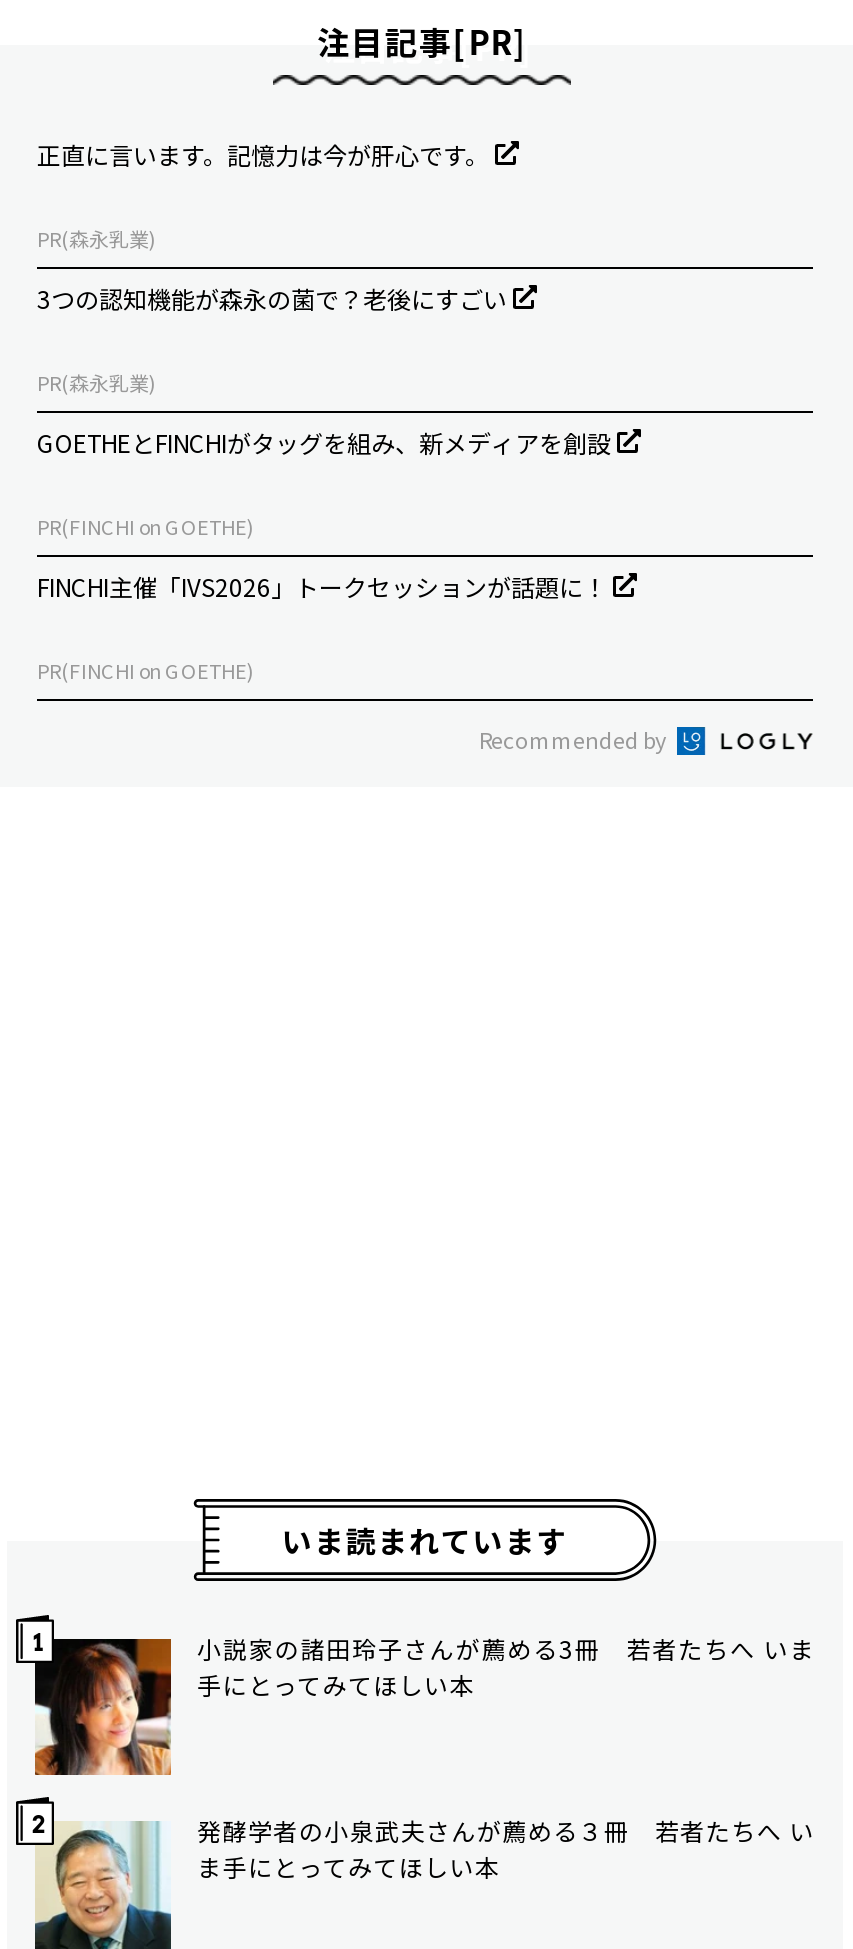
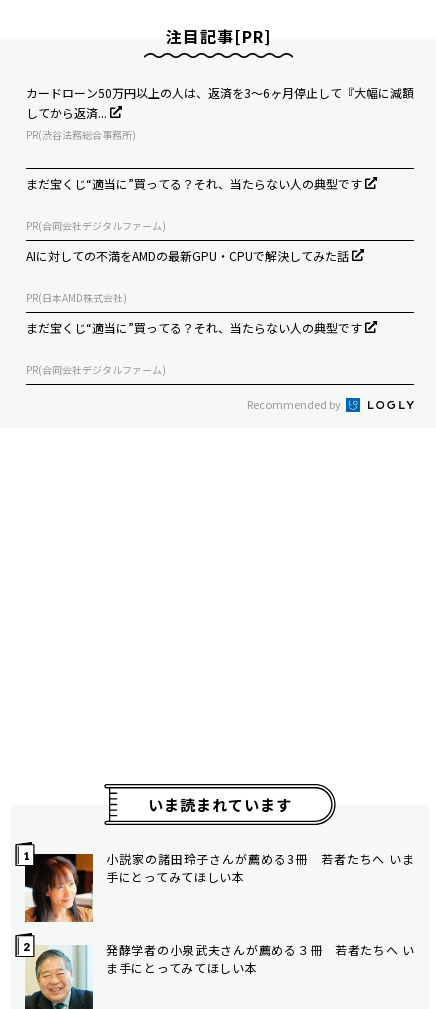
- 正直に言います。記憶力は今が肝心です。
- PR(森永乳業)
- 3つの認知機能が森永の菌で？老後にすごい
- PR(森永乳業)
- GOETHEとFINCHIがタッグを組み、新メディアを創設
- PR(FINCHI on GOETHE)
- FINCHI主催「IVS2026」トークセッションが話題に！
- PR(FINCHI on GOETHE)
+ カードローン50万円以上の人は、返済を3～6ヶ月停止して『大幅に減額
+ してから返済...
+ PR(渋谷法務総合事務所)
+ まだ宝くじ“適当に”買ってる？それ、当たらない人の典型です
+ PR(合同会社デジタルファーム)
+ AIに対しての不満をAMDの最新GPU・CPUで解決してみた話
+ PR(日本AMD株式会社)
+ まだ宝くじ“適当に”買ってる？それ、当たらない人の典型です
+ PR(合同会社デジタルファーム)
